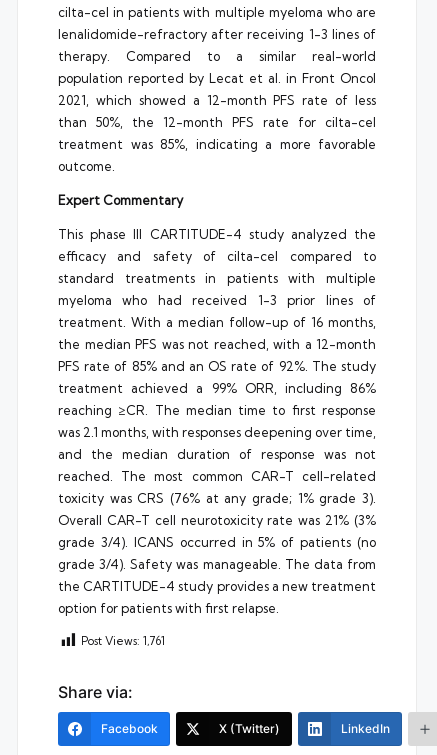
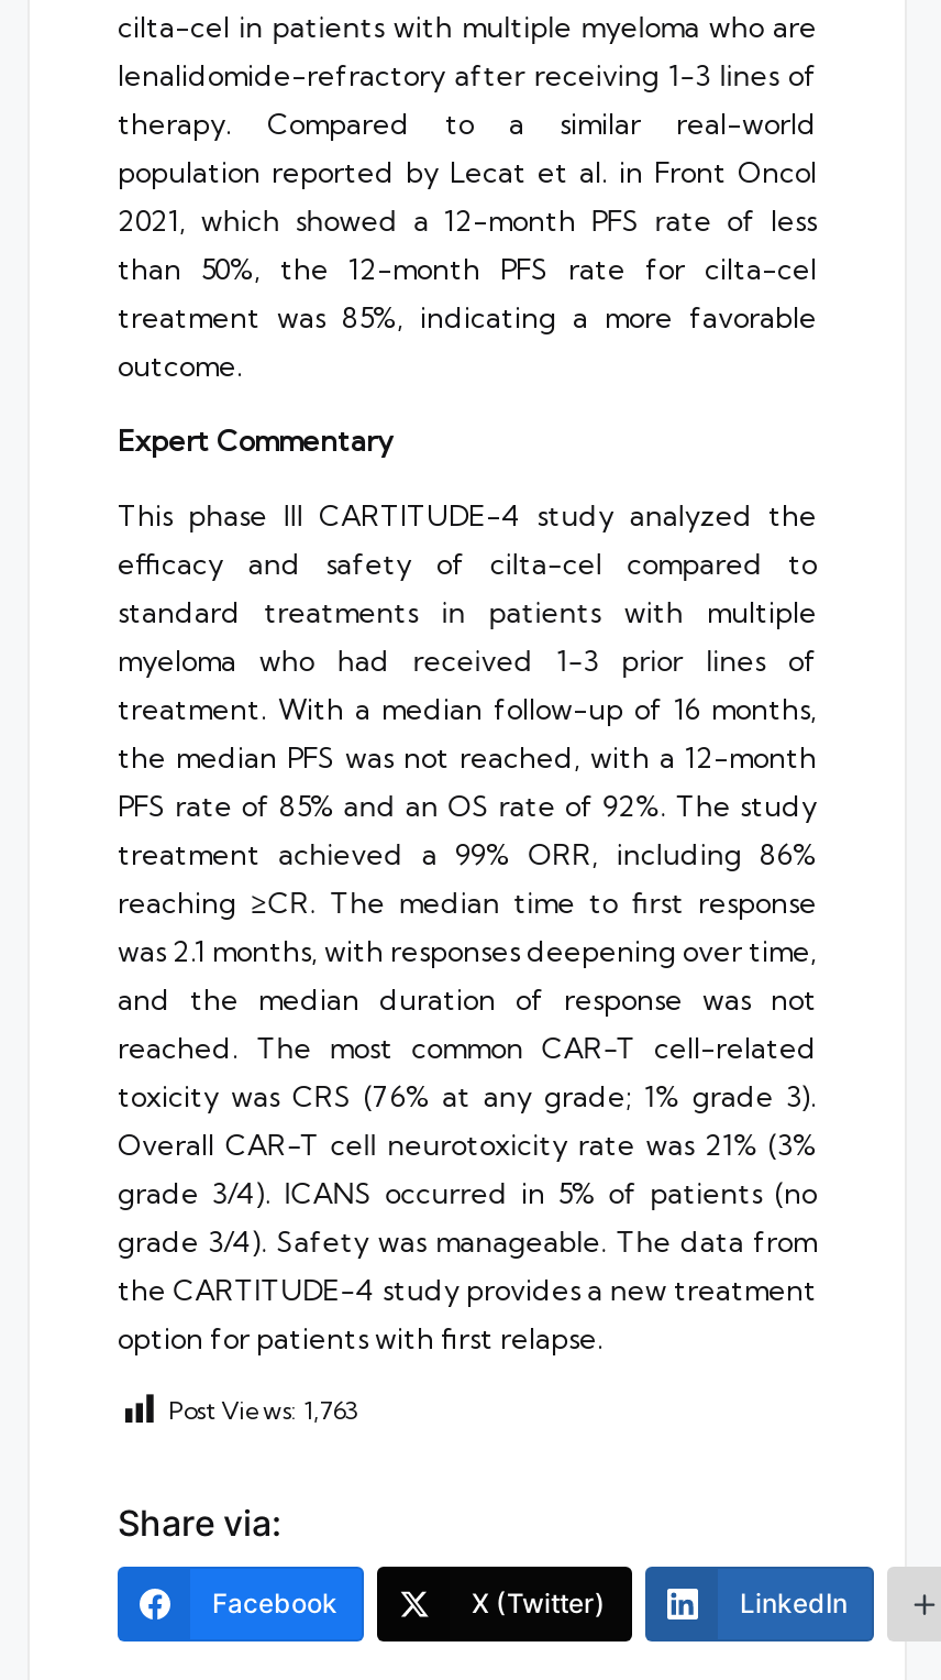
- Post Views: 1,761
+ Post Views: 1,763
